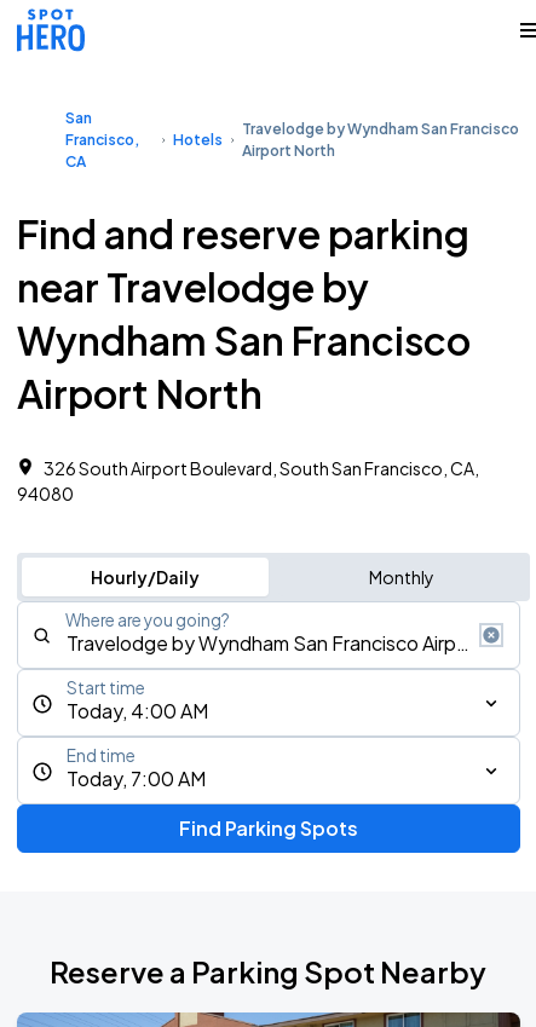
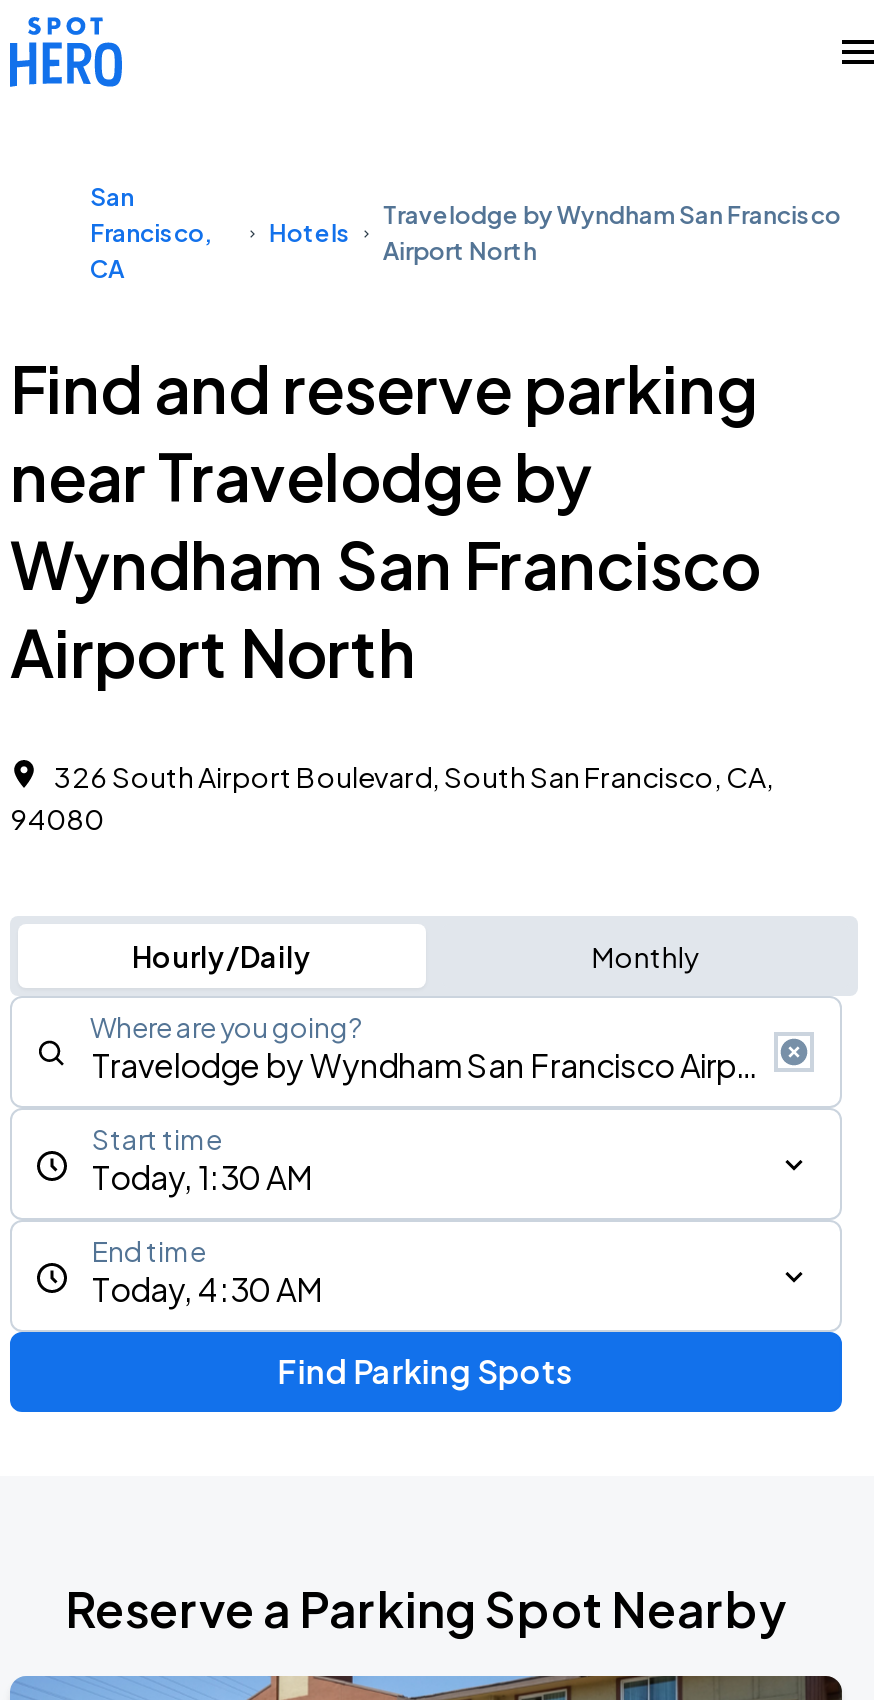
- Today, 4:00 AM
+ Today, 1:30 AM

- Today, 7:00 AM
+ Today, 4:30 AM
